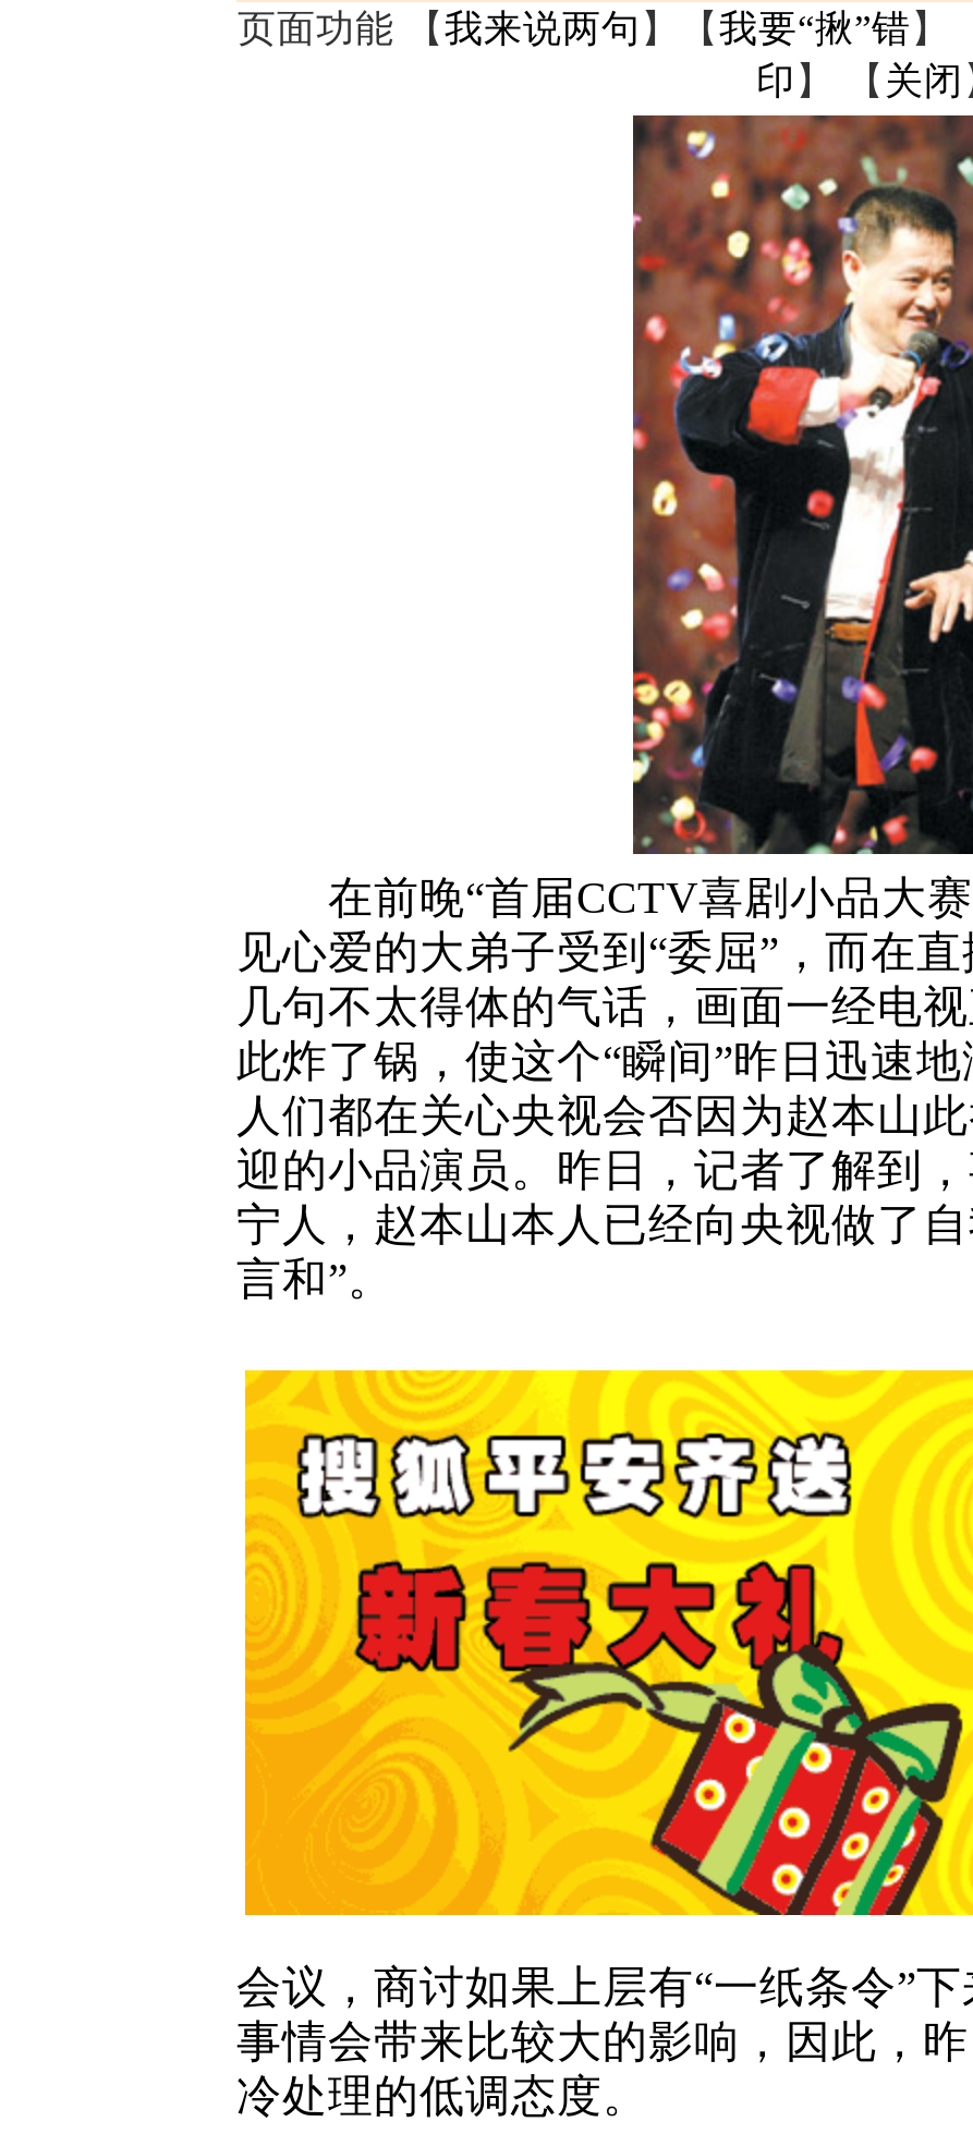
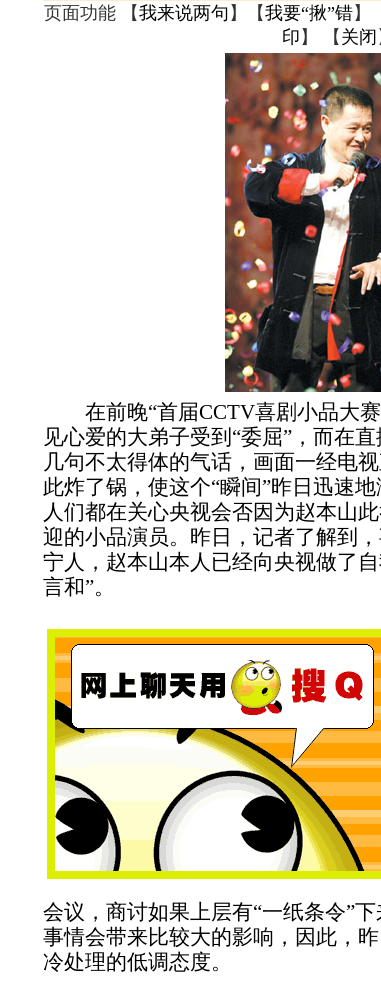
- [image]
+ [image]
